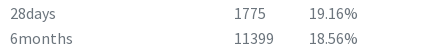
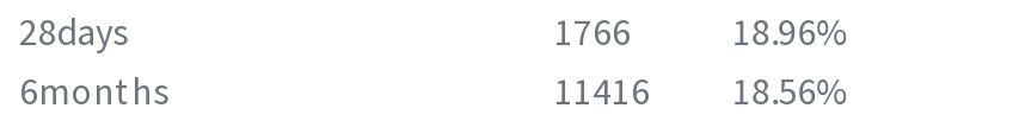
- 1775
+ 1766

- 19.16%
+ 18.96%

- 11399 18.56%
+ 11416 18.56%
